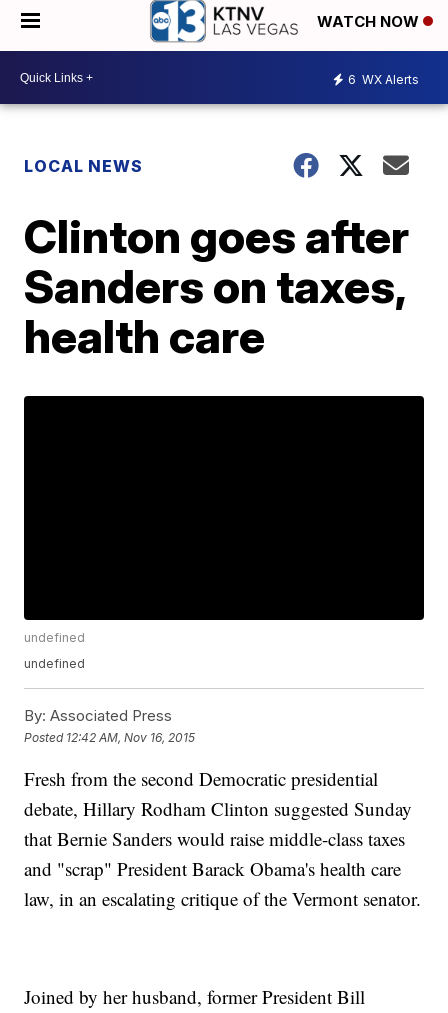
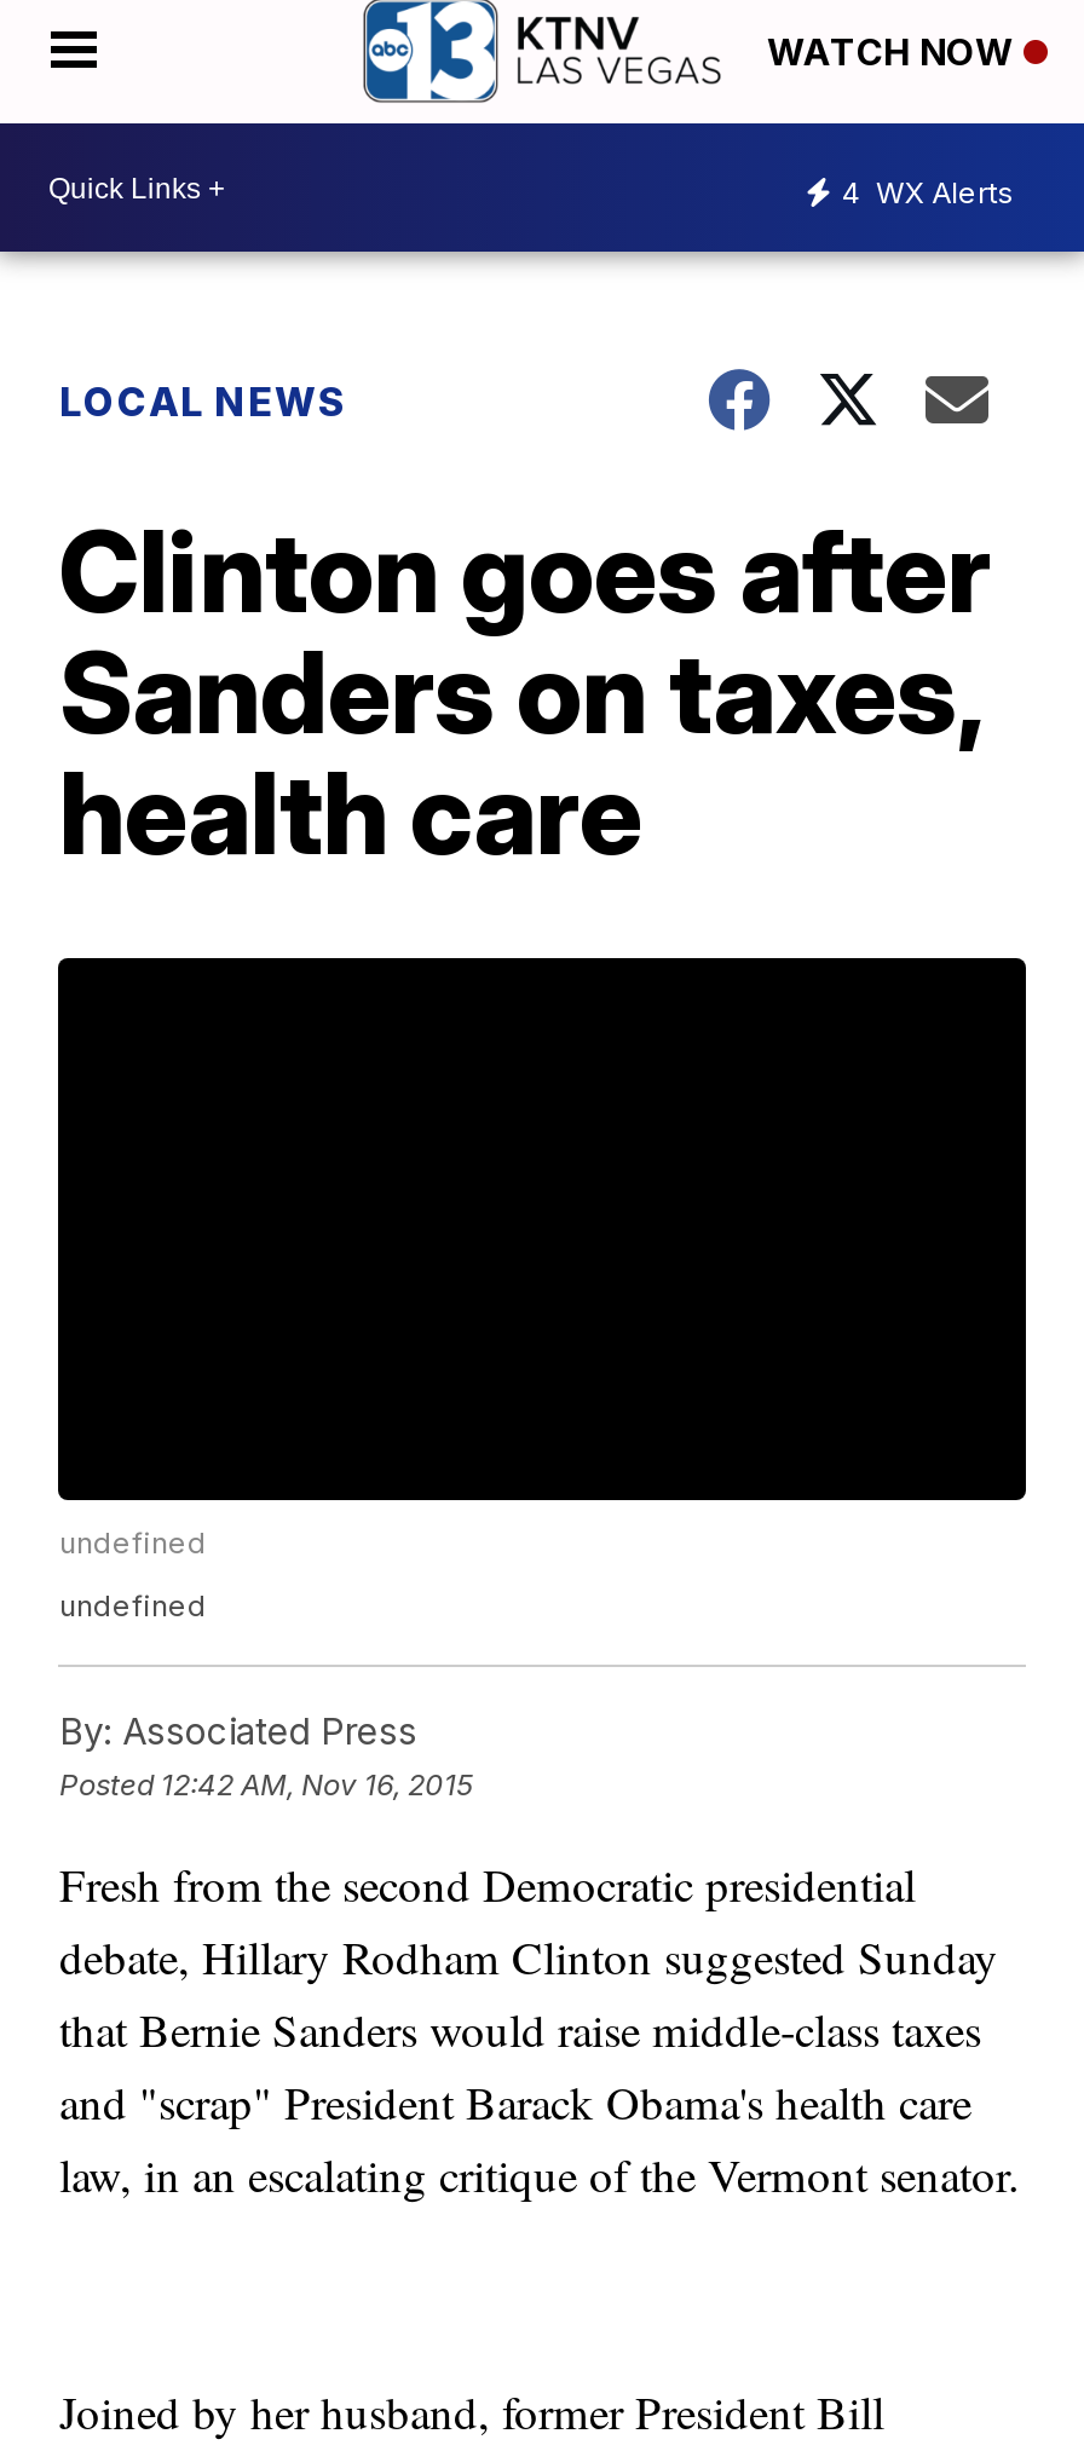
- 6 WX Alerts
+ 4 WX Alerts
